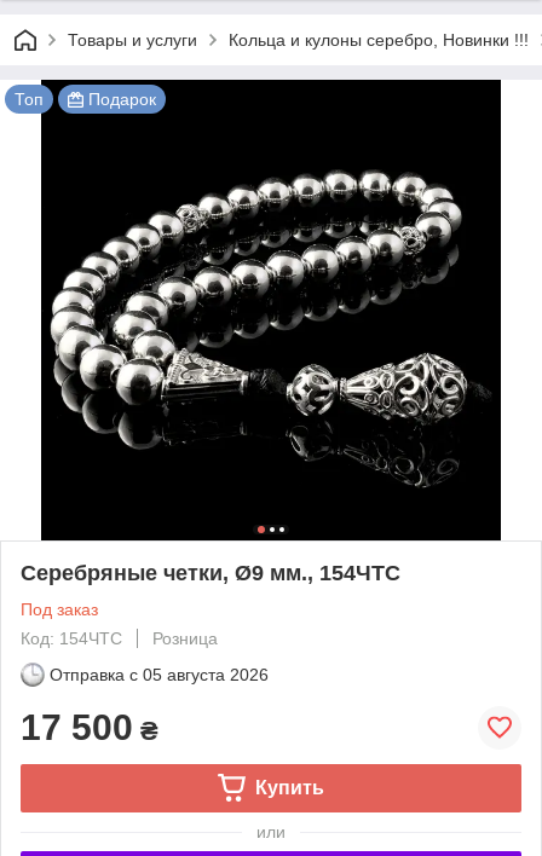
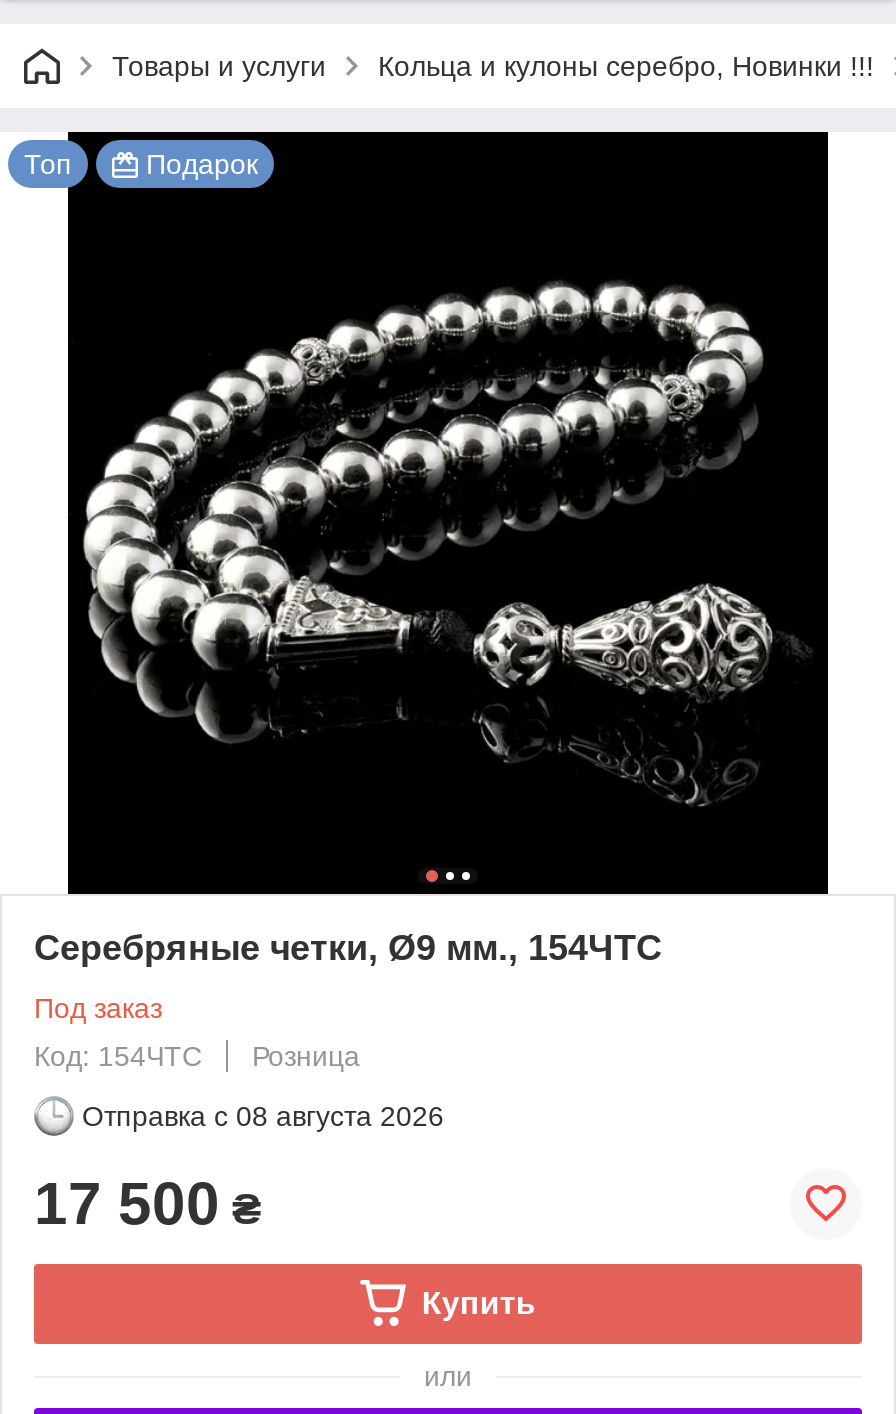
- Отправка с 05 августа 2026
+ Отправка с 08 августа 2026
